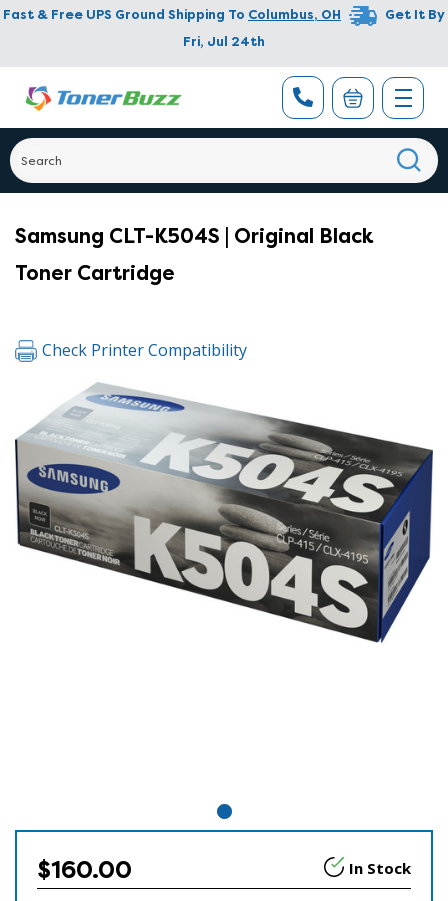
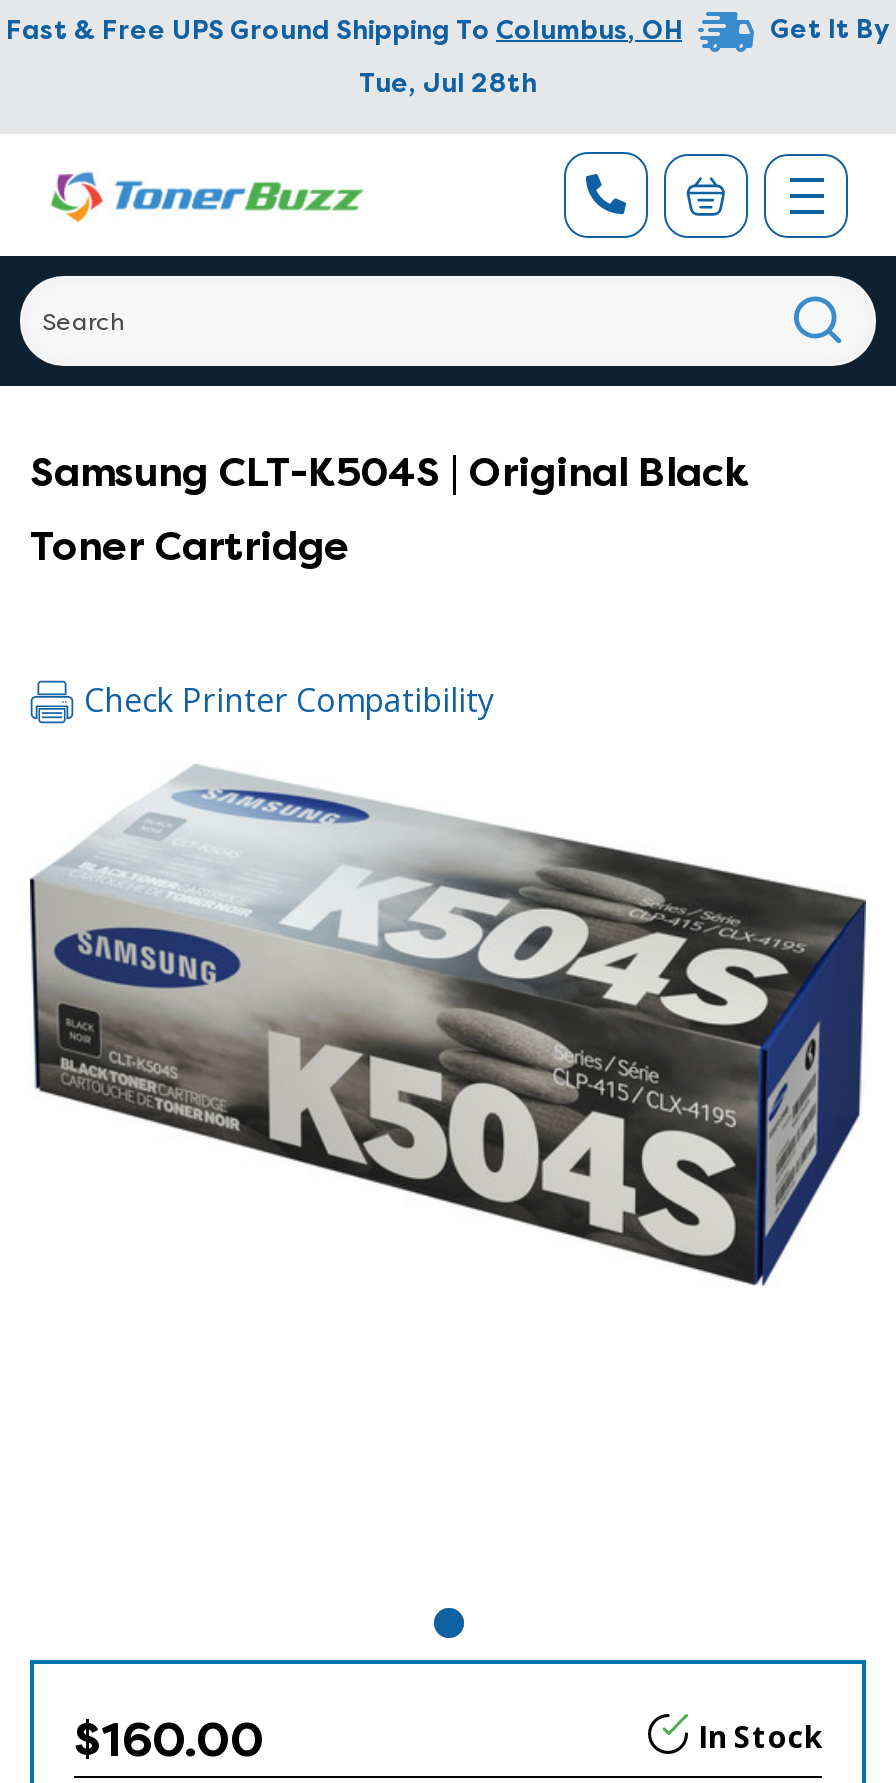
- Fri, Jul 24th
+ Tue, Jul 28th
